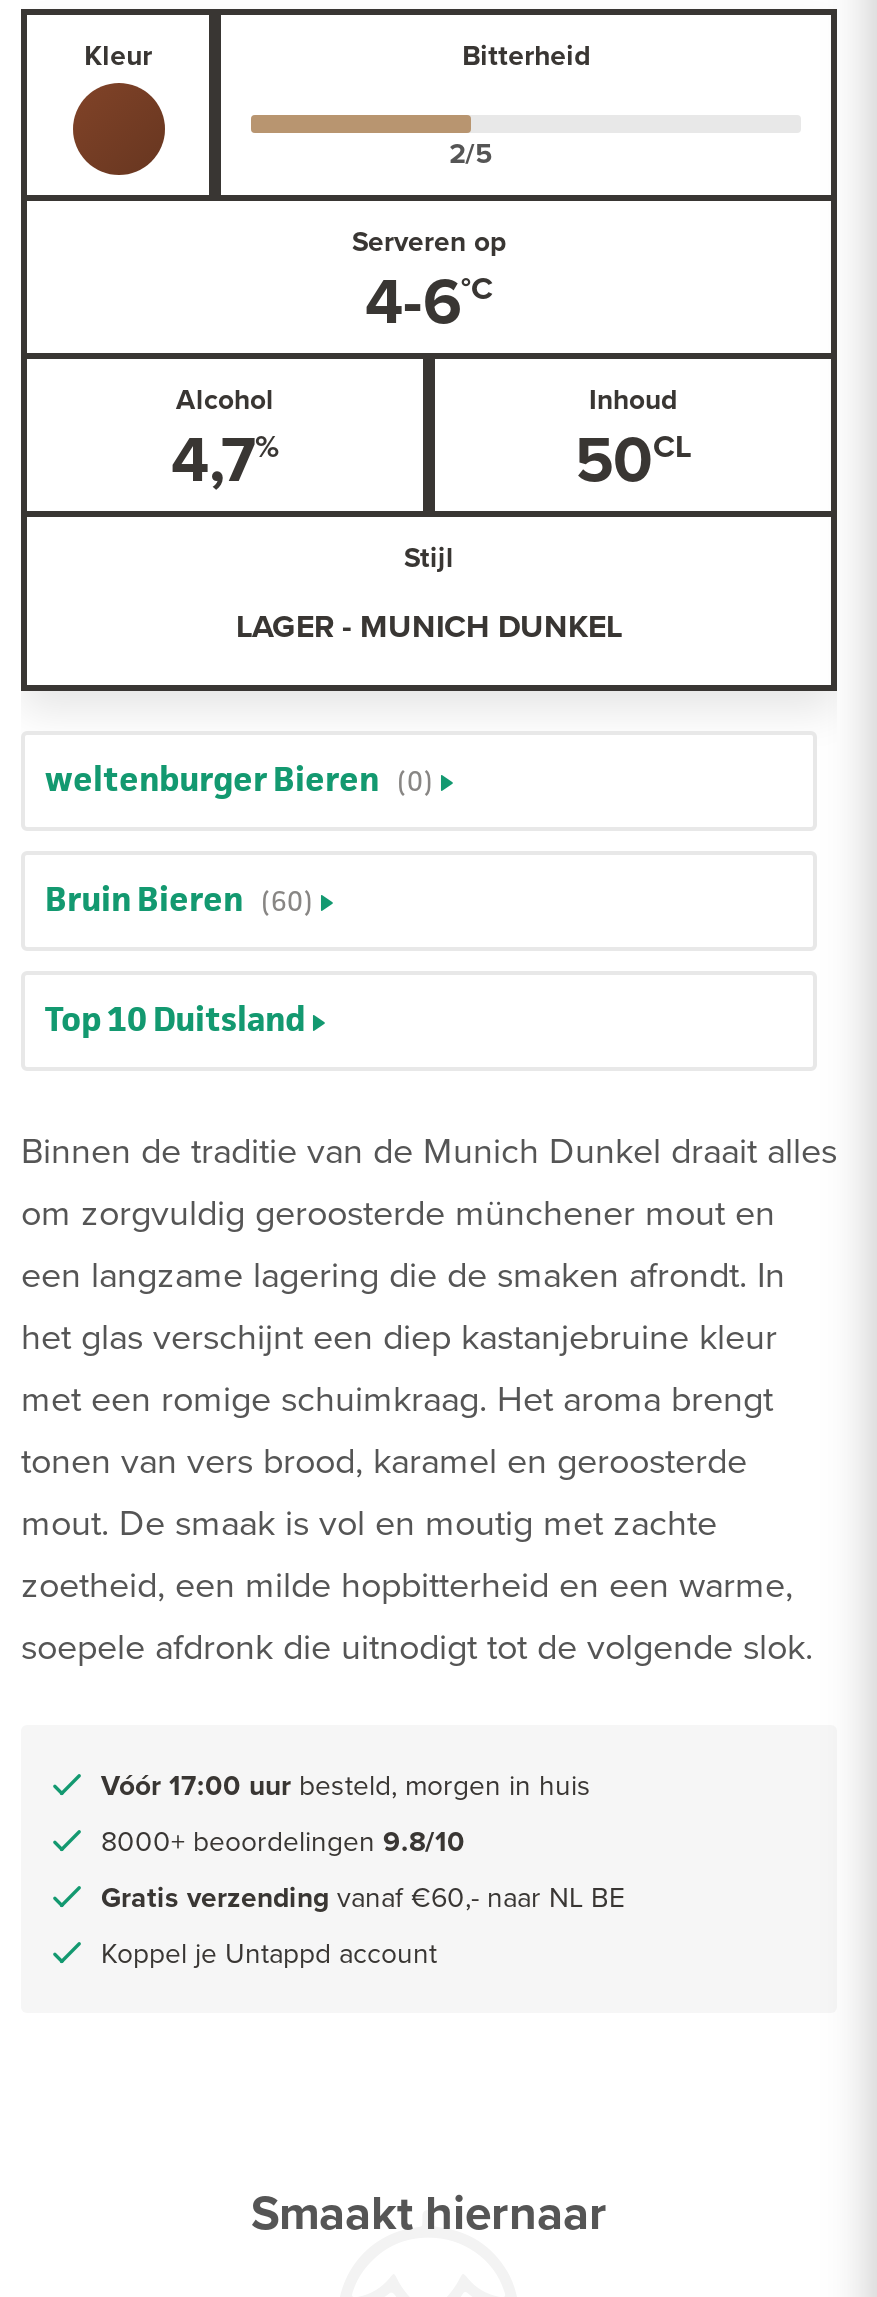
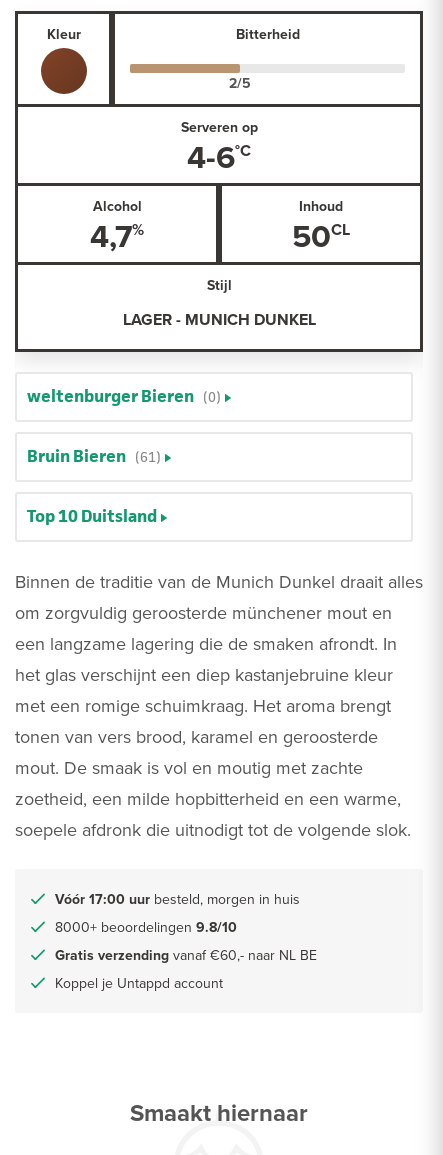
- Bruin Bieren (60)
+ Bruin Bieren (61)
